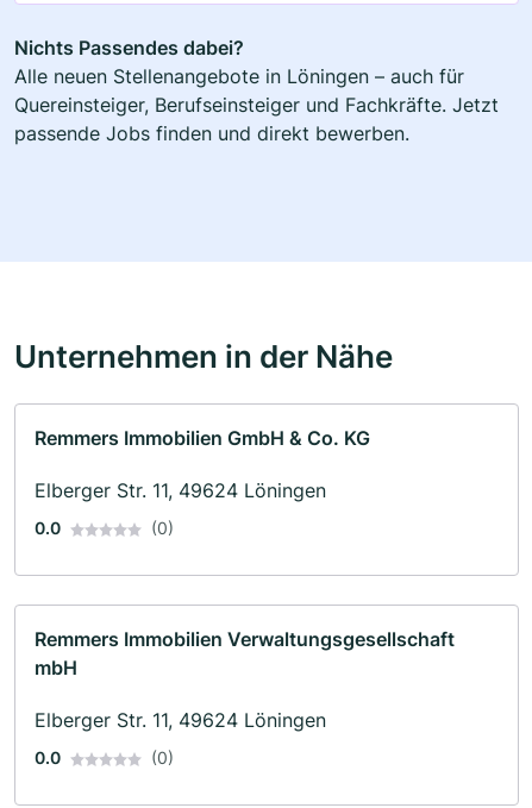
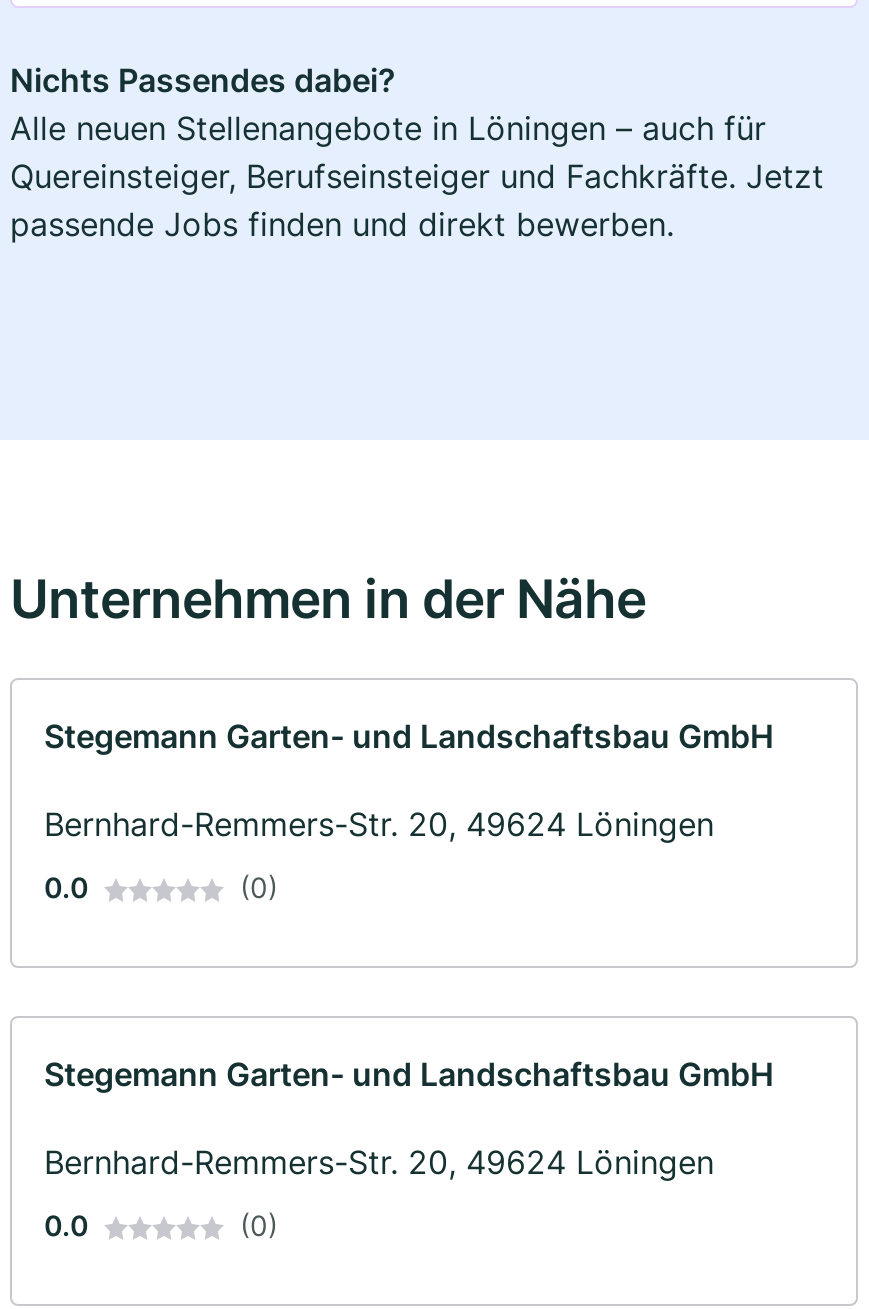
- Remmers Immobilien GmbH & Co. KG
+ Stegemann Garten- und Landschaftsbau GmbH

- Elberger Str. 11, 49624 Löningen
+ Bernhard-Remmers-Str. 20, 49624 Löningen

- Remmers Immobilien Verwaltungsgesellschaft
- mbH
+ Stegemann Garten- und Landschaftsbau GmbH

- Elberger Str. 11, 49624 Löningen
+ Bernhard-Remmers-Str. 20, 49624 Löningen
